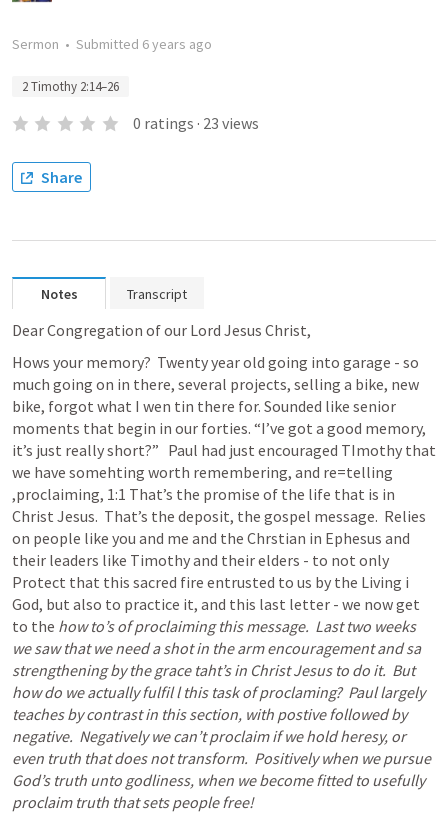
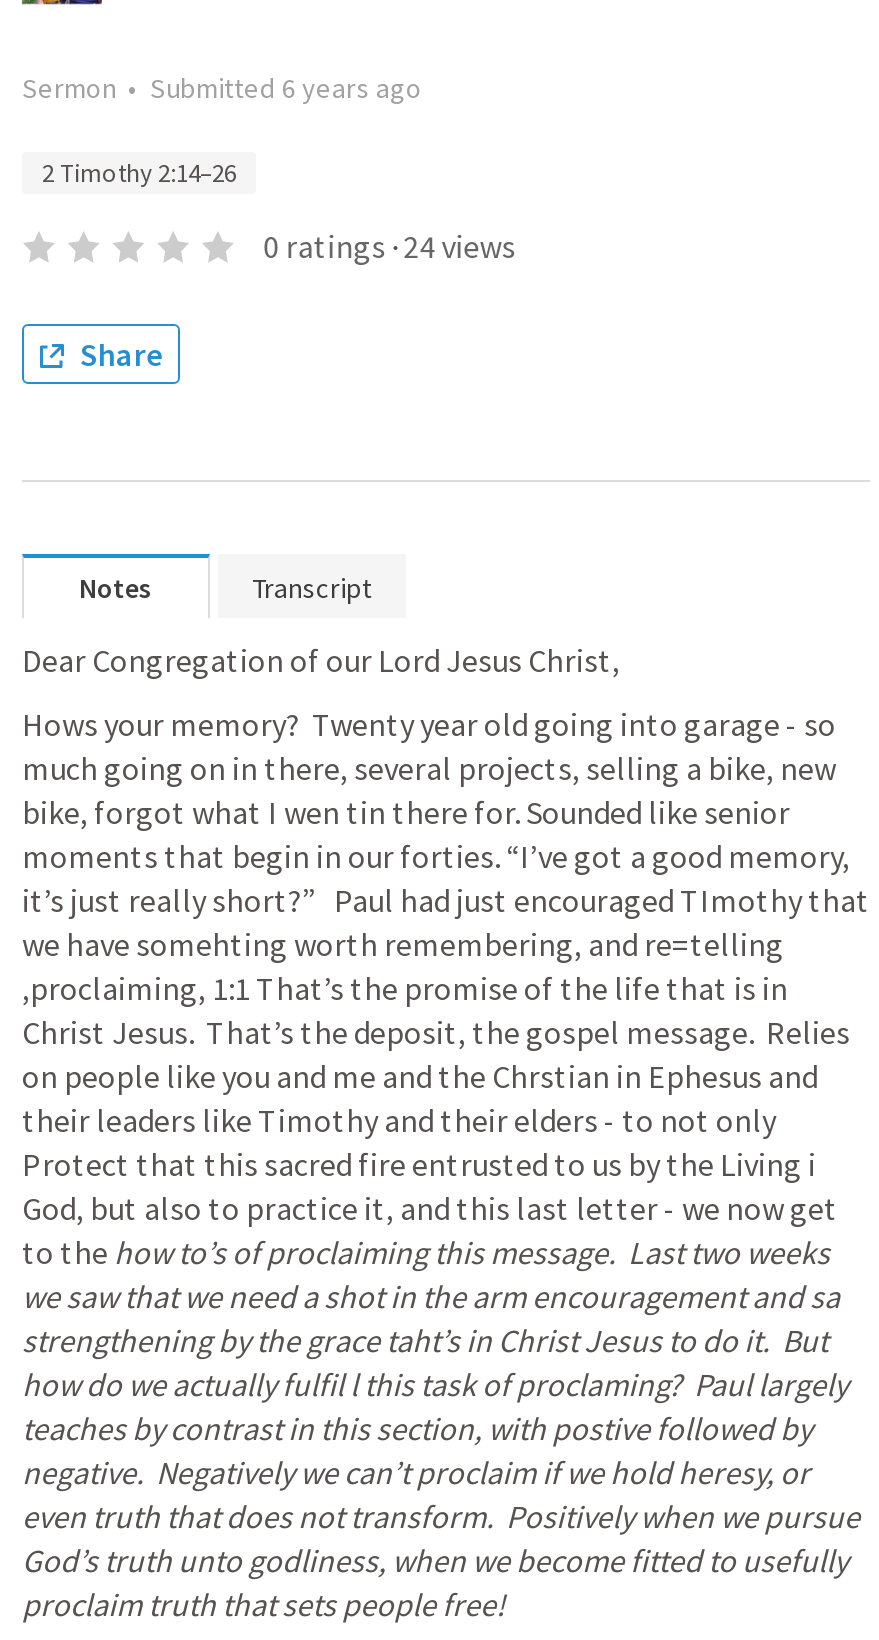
- 0 ratings · 23 views
+ 0 ratings · 24 views
